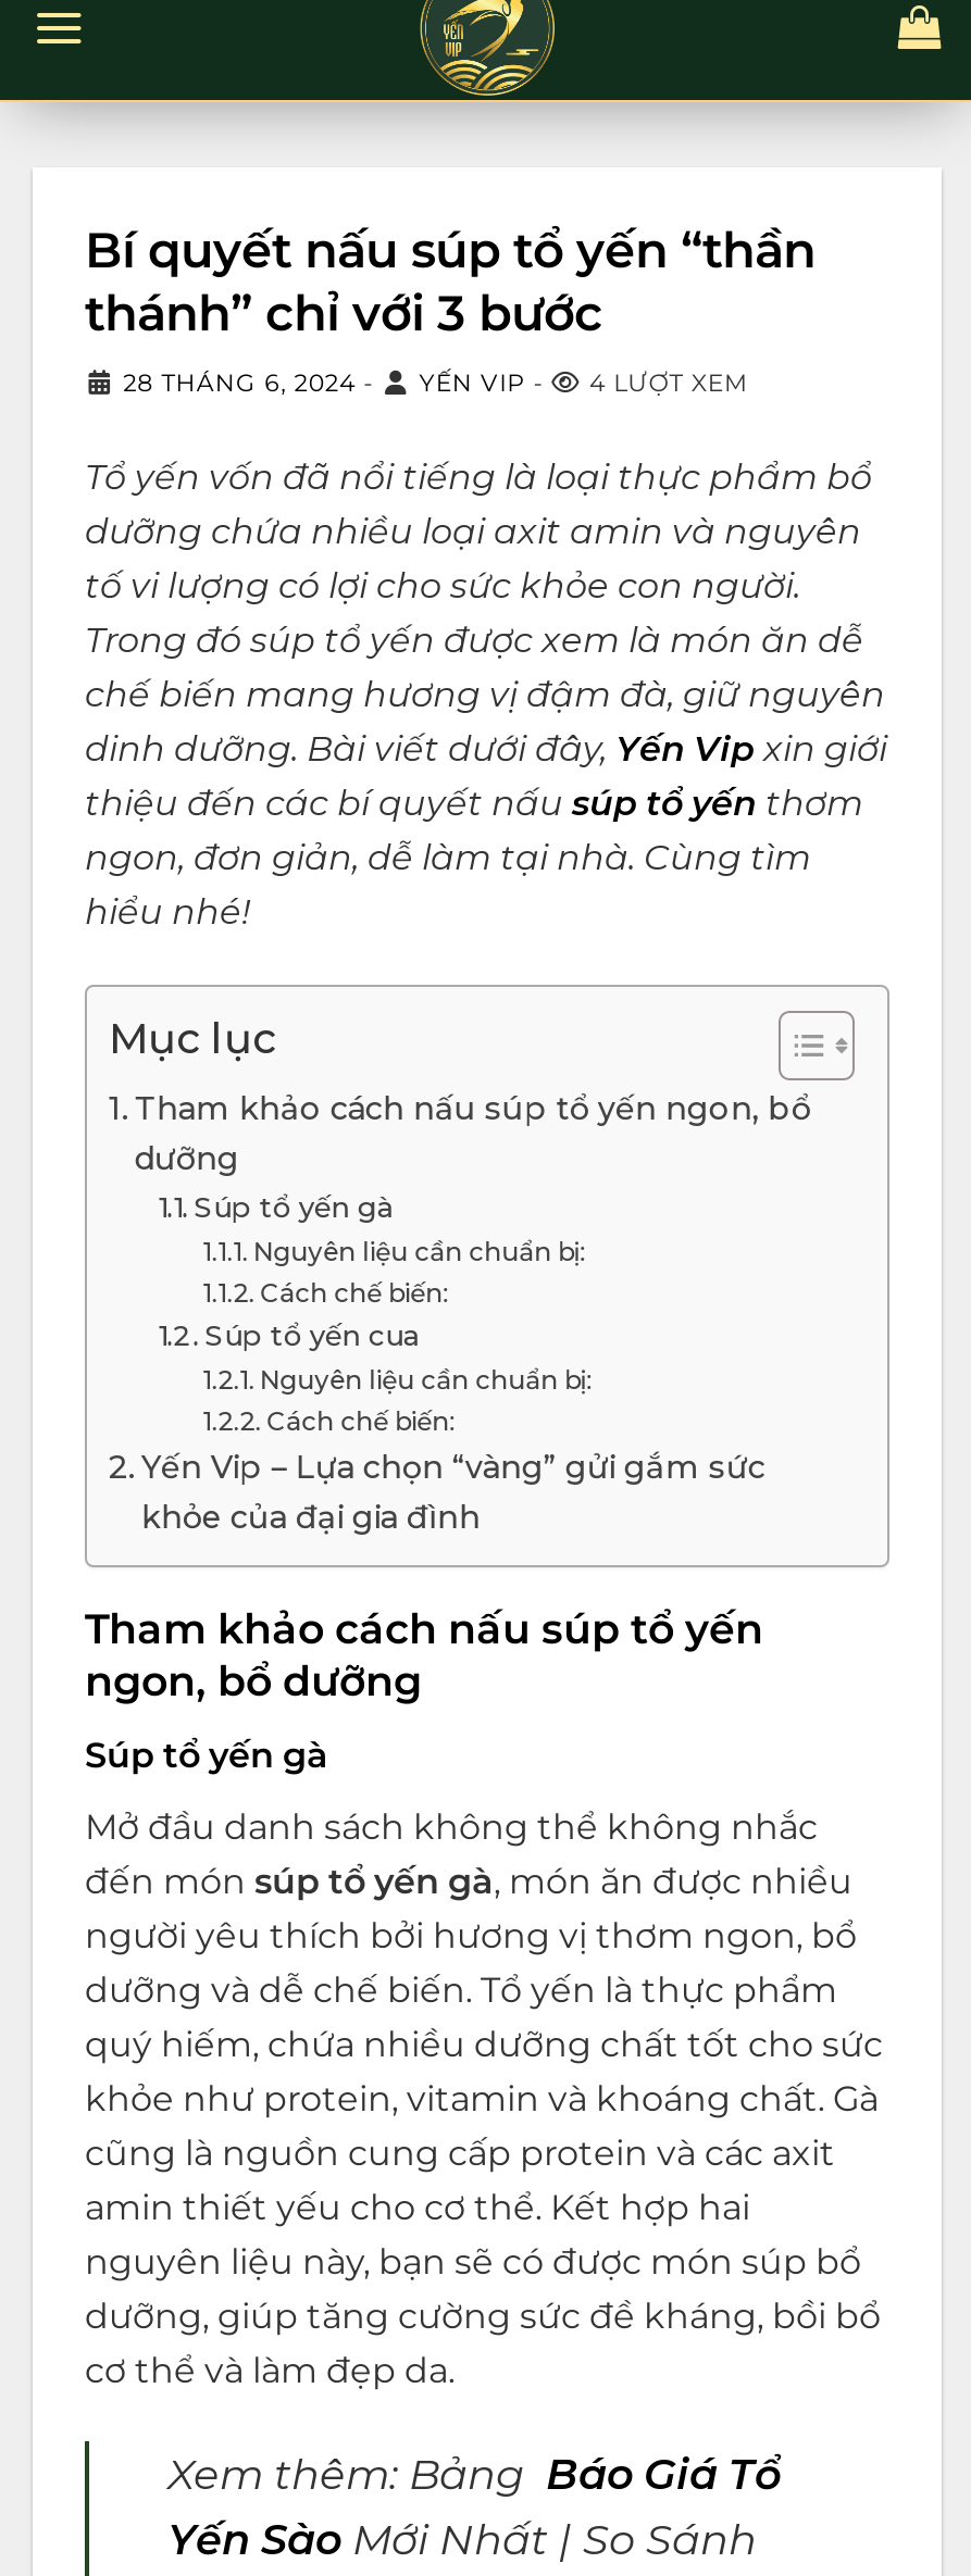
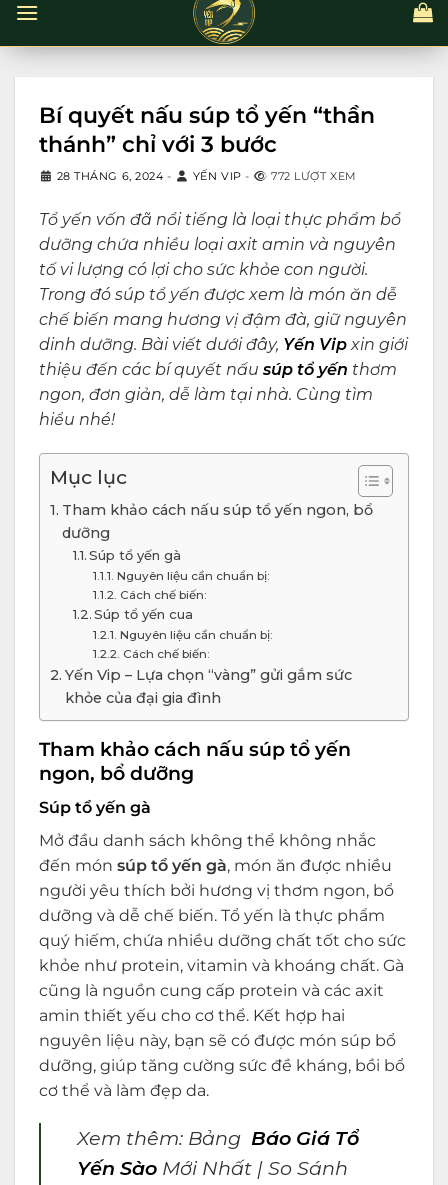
- 28 THÁNG 6, 2024 - YẾN VIP - 4 LƯỢT XEM
+ 28 THÁNG 6, 2024 - YẾN VIP - 772 LƯỢT XEM
